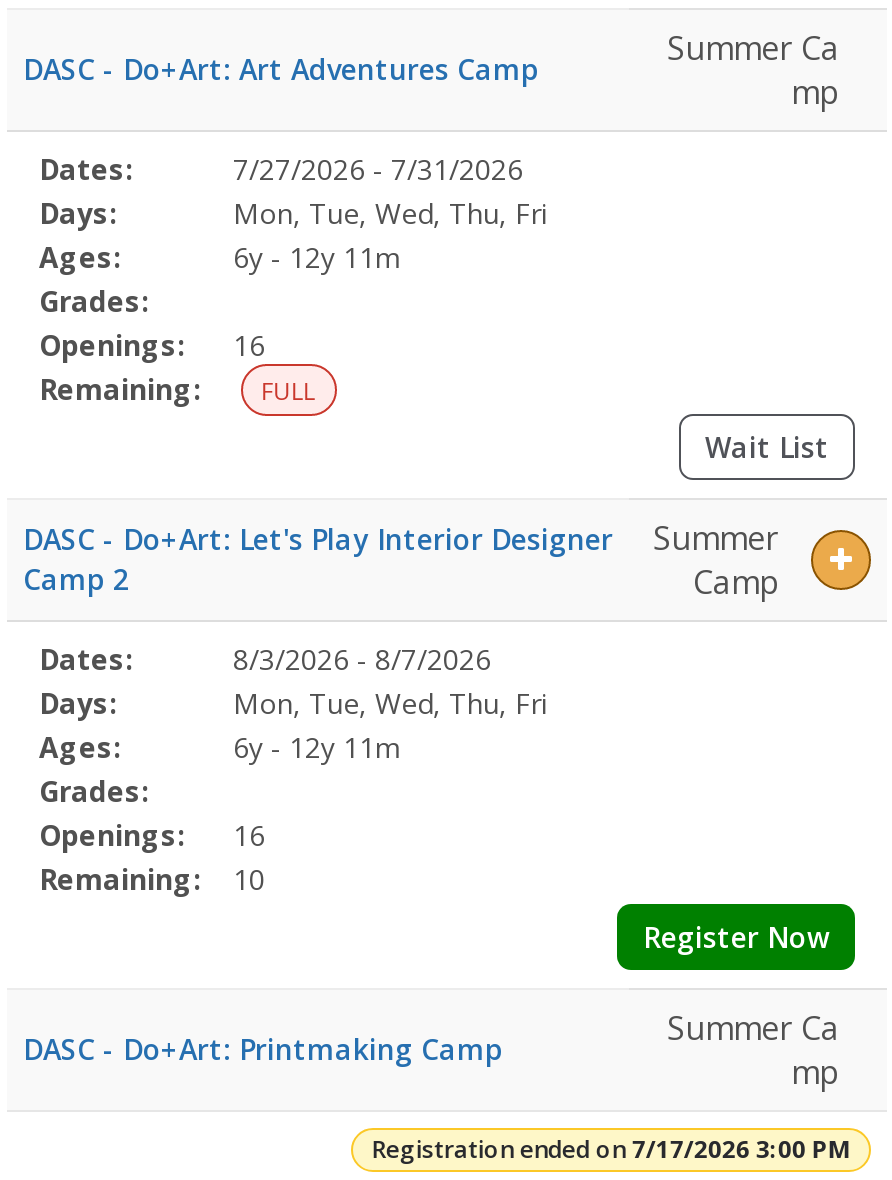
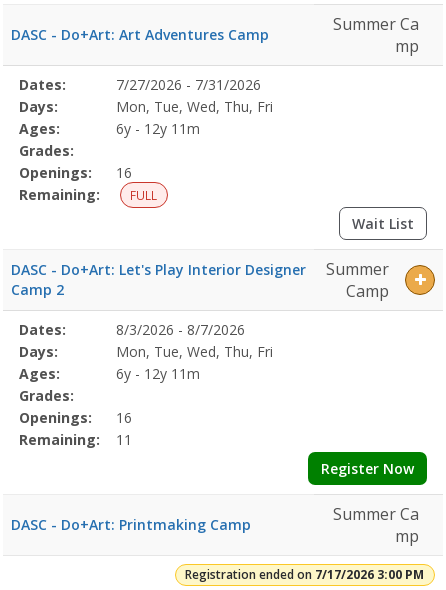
- Remaining: 10
+ Remaining: 11
